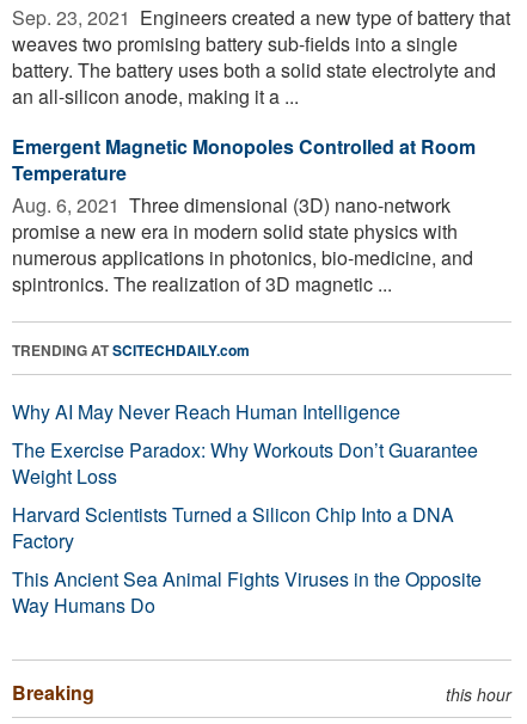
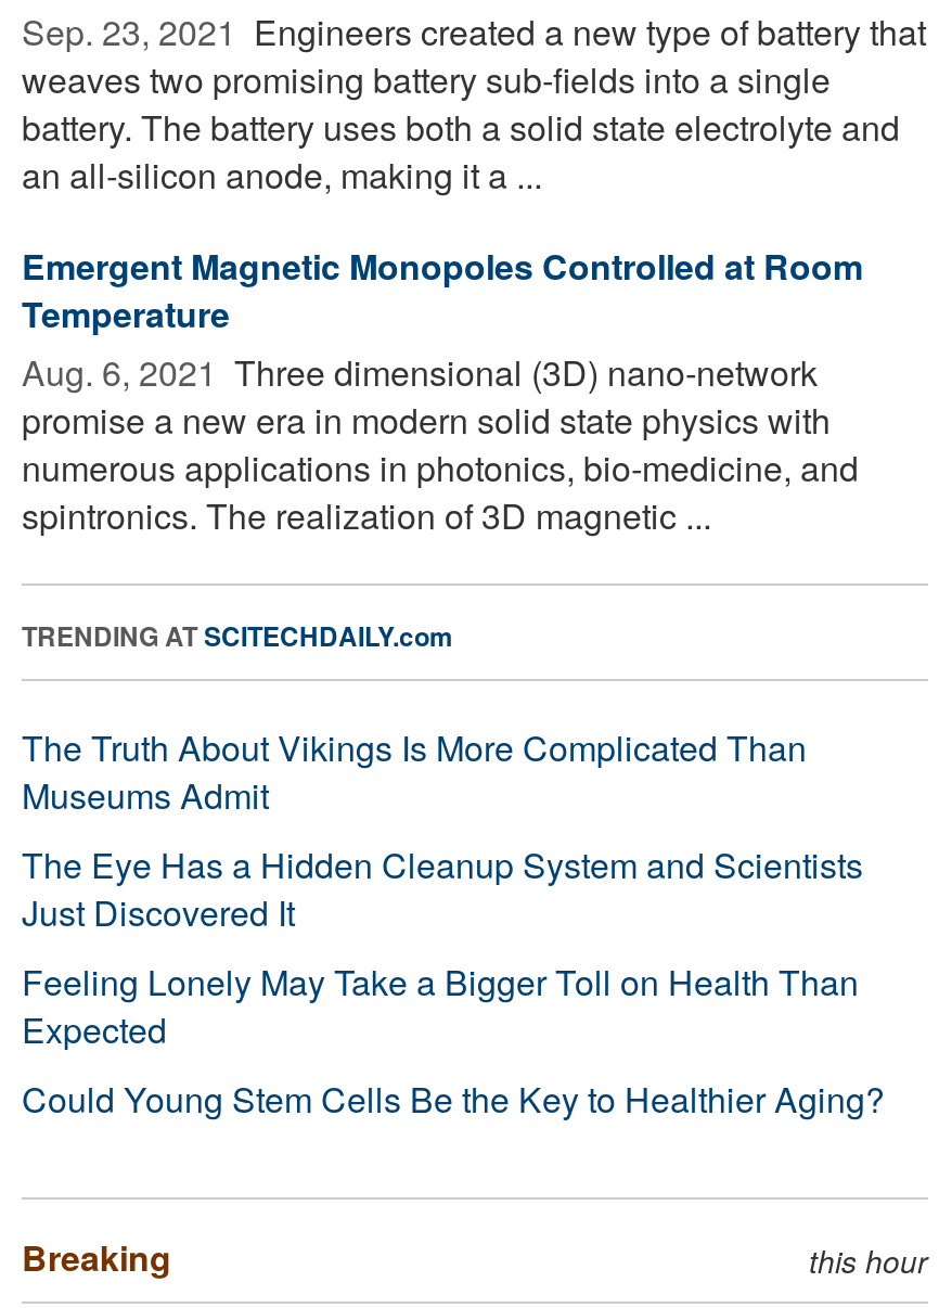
- Why AI May Never Reach Human Intelligence
- The Exercise Paradox: Why Workouts Don’t Guarantee
- Weight Loss
- Harvard Scientists Turned a Silicon Chip Into a DNA
- Factory
- This Ancient Sea Animal Fights Viruses in the Opposite
- Way Humans Do
+ The Truth About Vikings Is More Complicated Than
+ Museums Admit
+ The Eye Has a Hidden Cleanup System and Scientists
+ Just Discovered It
+ Feeling Lonely May Take a Bigger Toll on Health Than
+ Expected
+ Could Young Stem Cells Be the Key to Healthier Aging?
